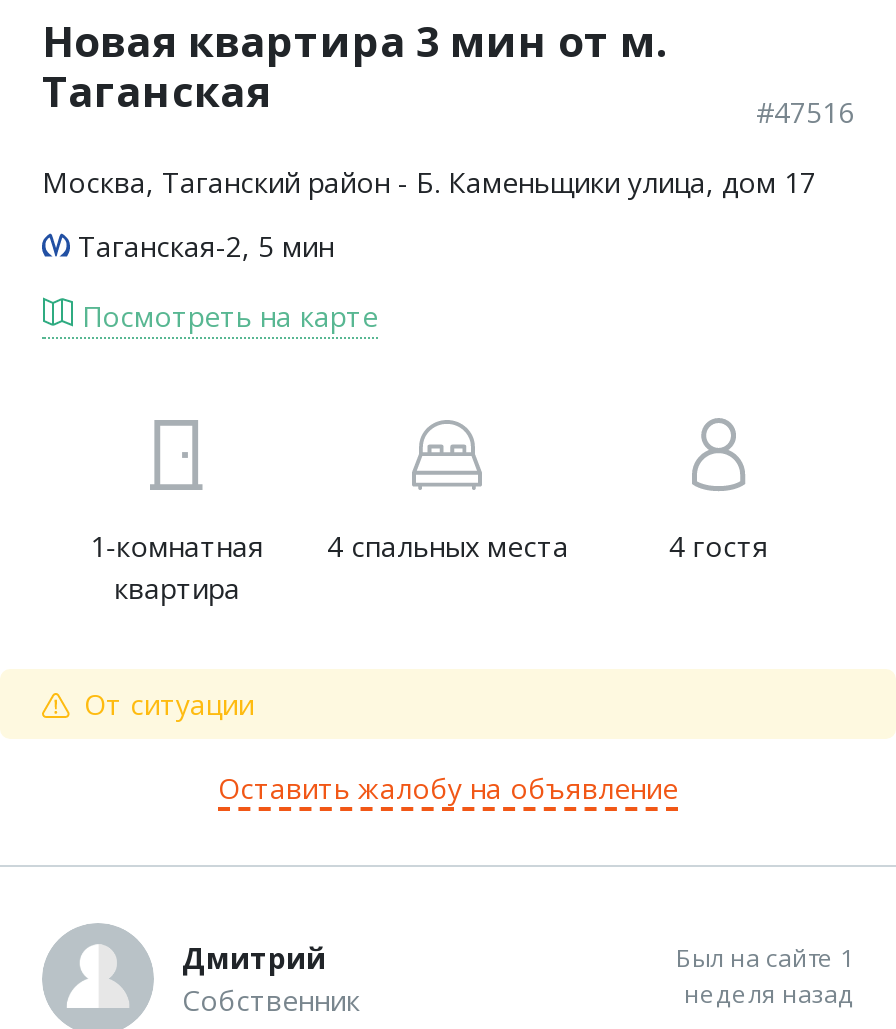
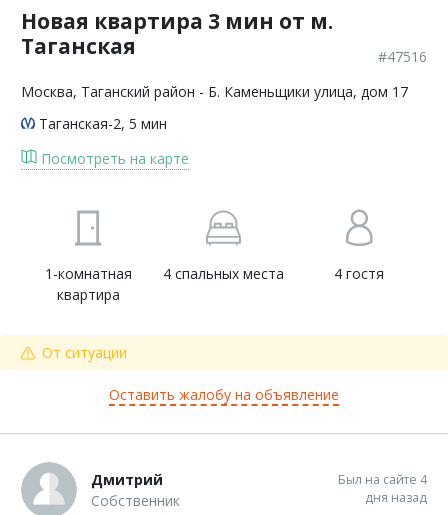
- Был на сайте 1
+ Был на сайте 4

- неделя назад
+ дня назад
